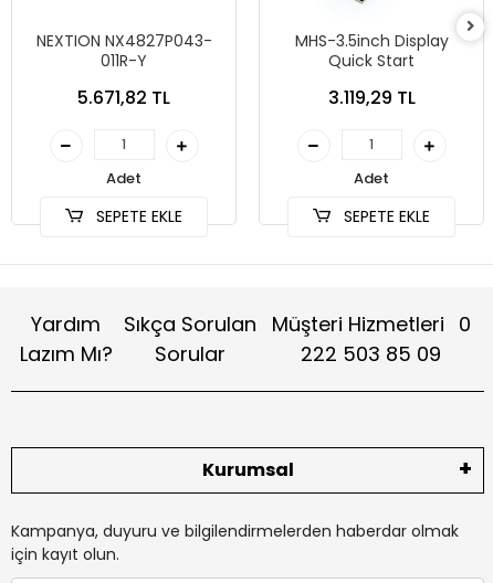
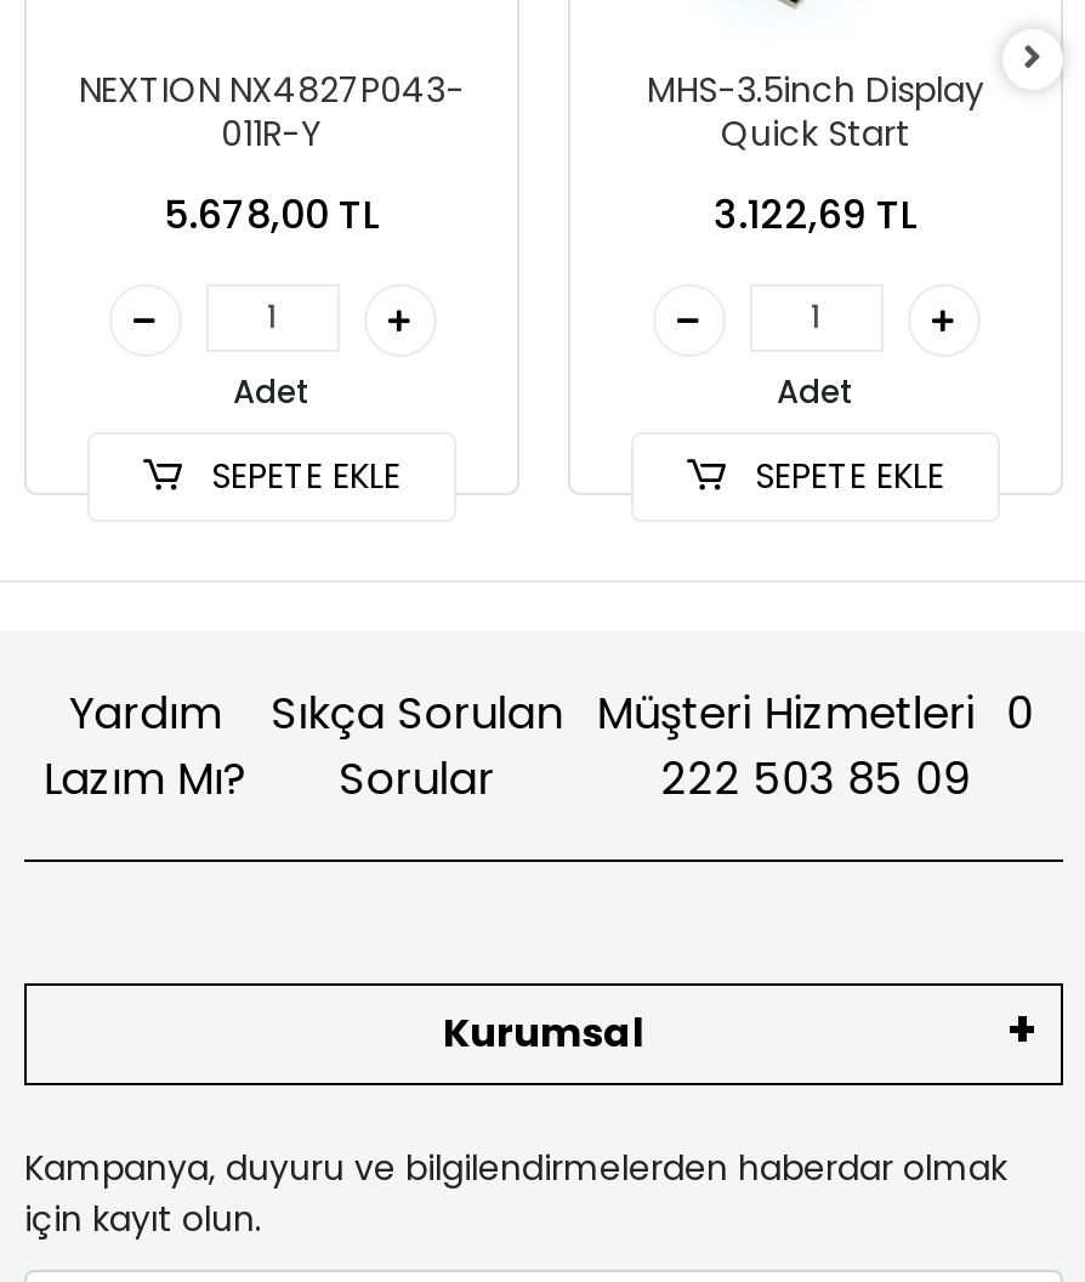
- 5.671,82 TL
+ 5.678,00 TL

- 3.119,29 TL
+ 3.122,69 TL
